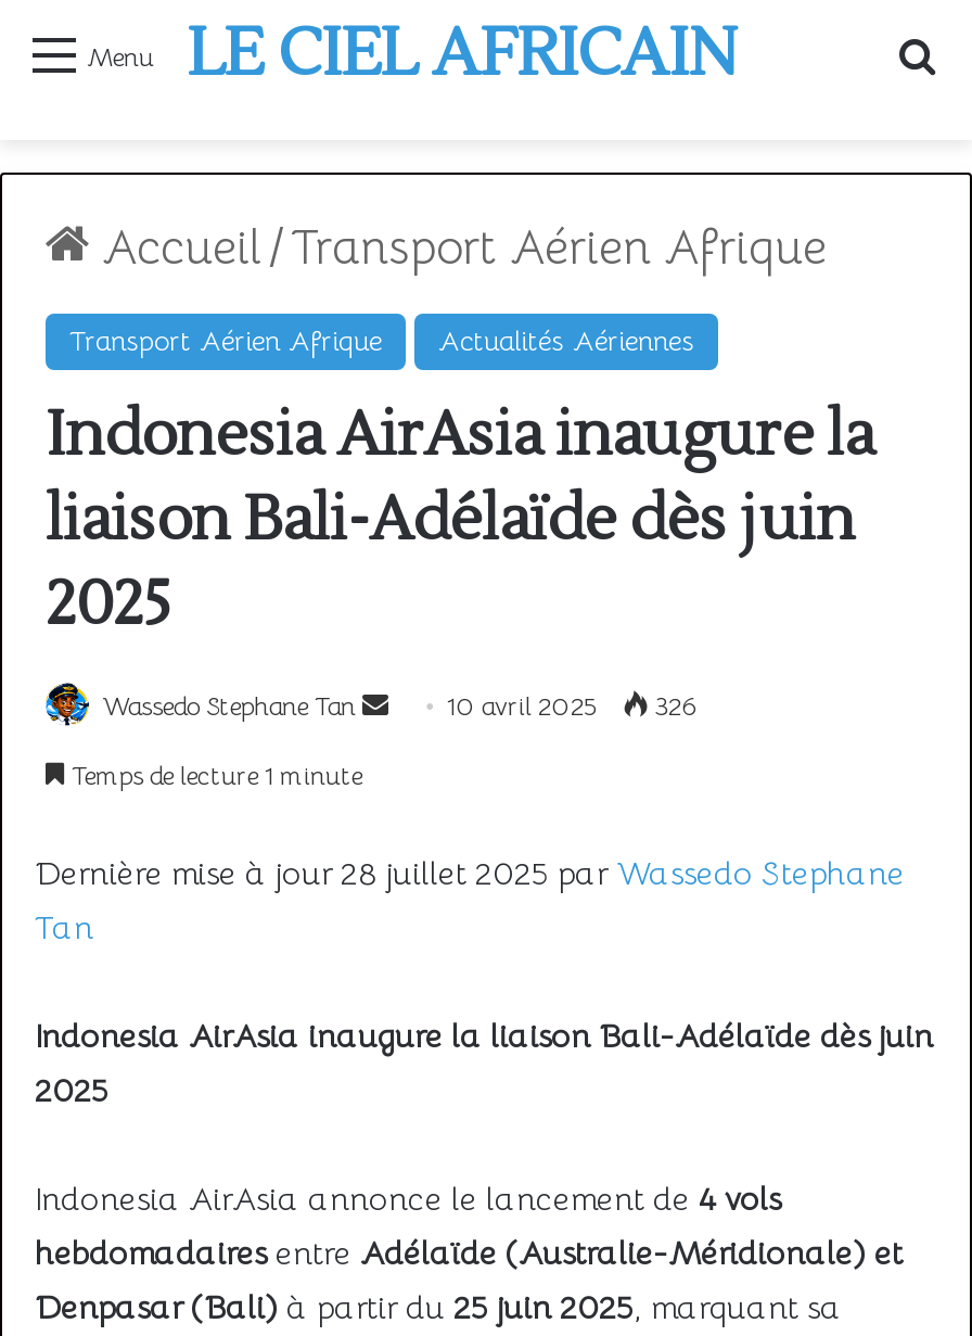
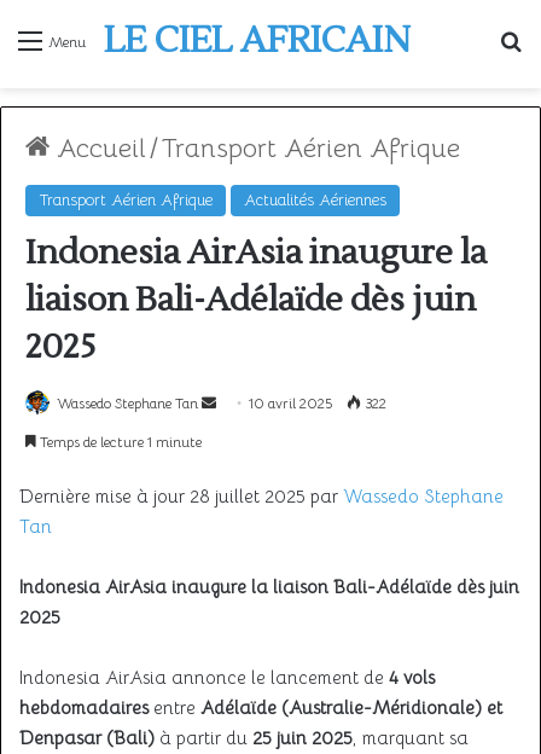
- 326
+ 322
